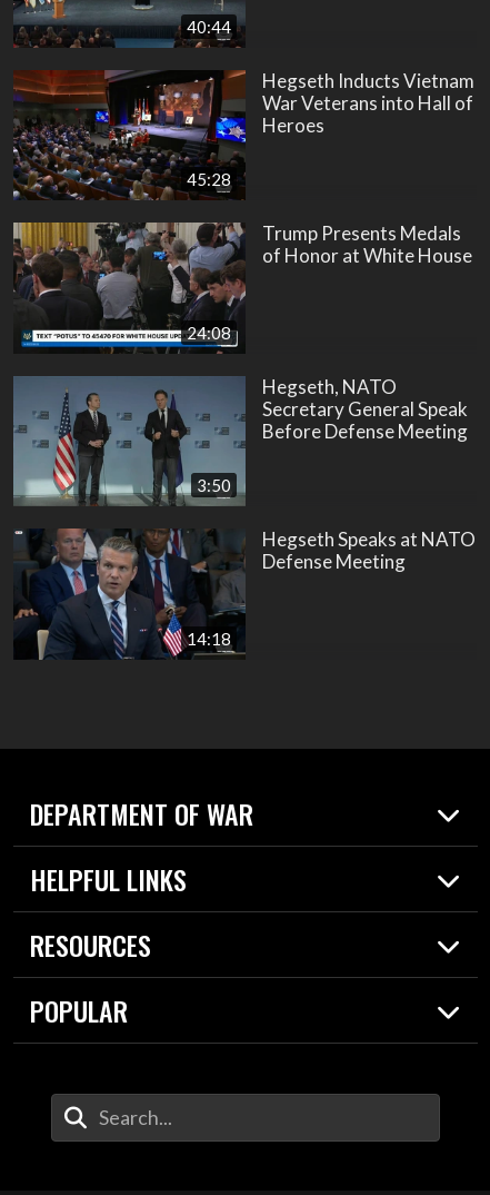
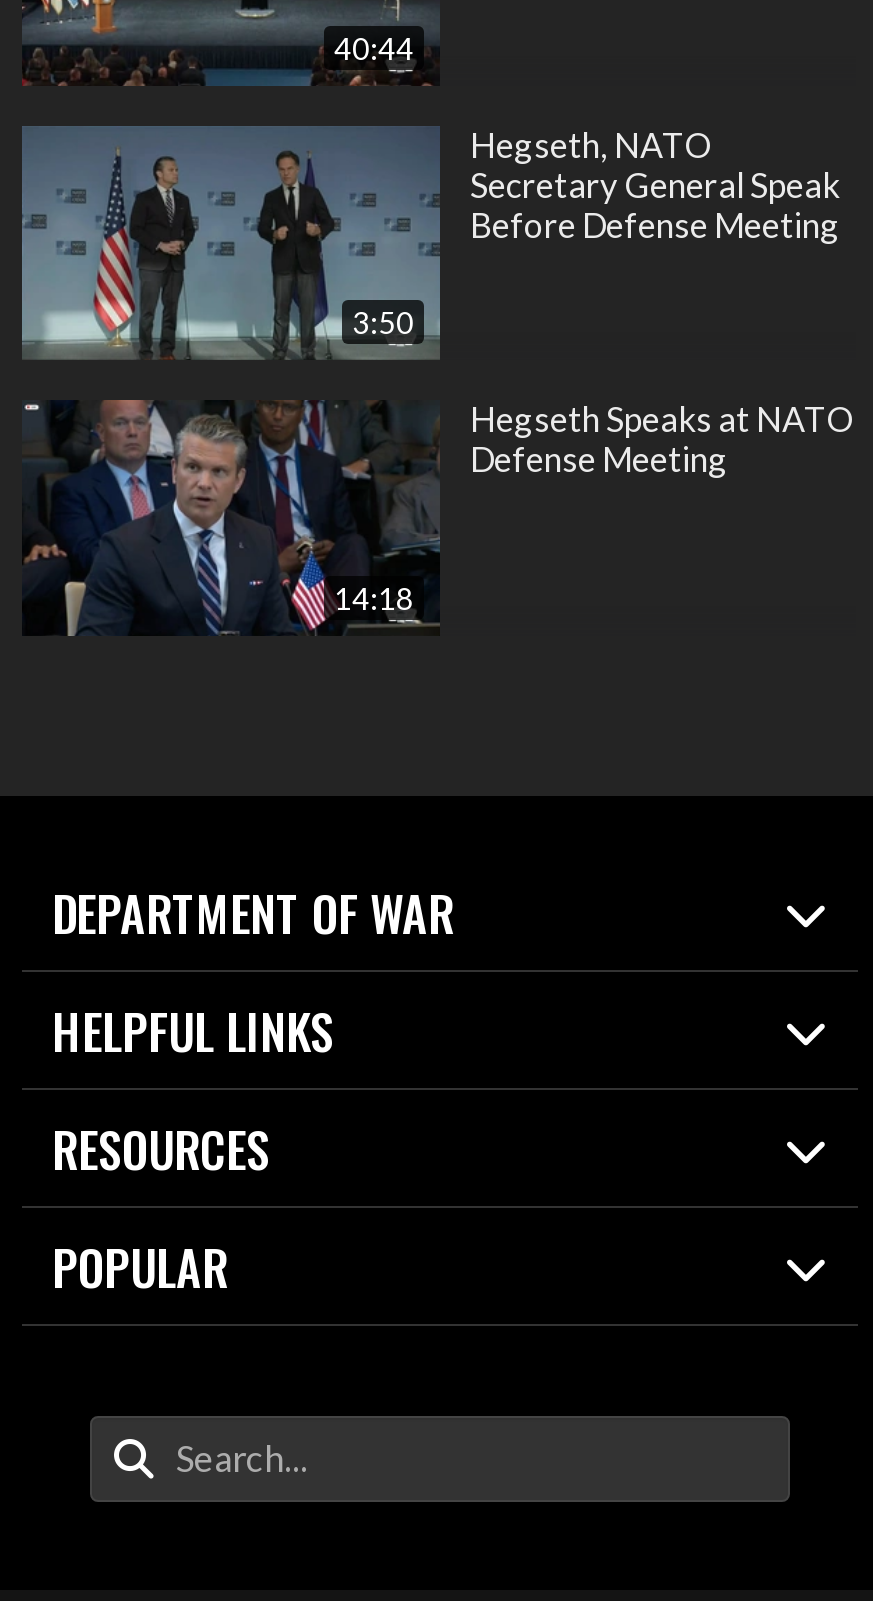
- [image]
- 45:28

- Hegseth Inducts Vietnam
- War Veterans into Hall of
- Heroes

- [image]
- 24:08

- Trump Presents Medals
- of Honor at White House
